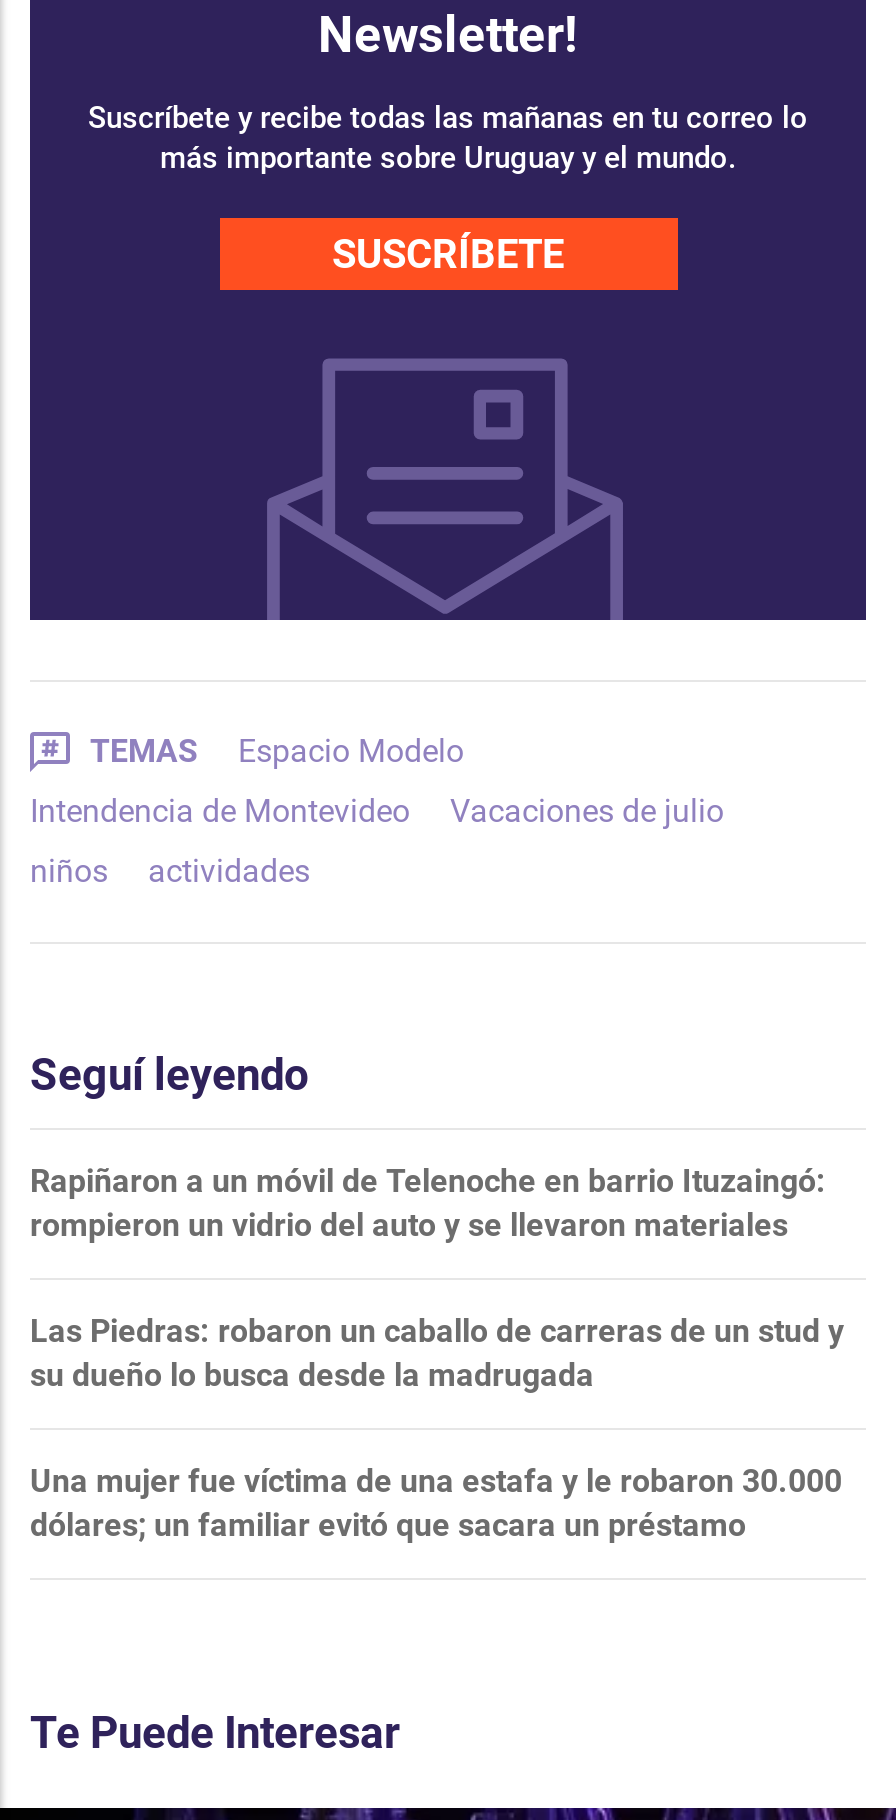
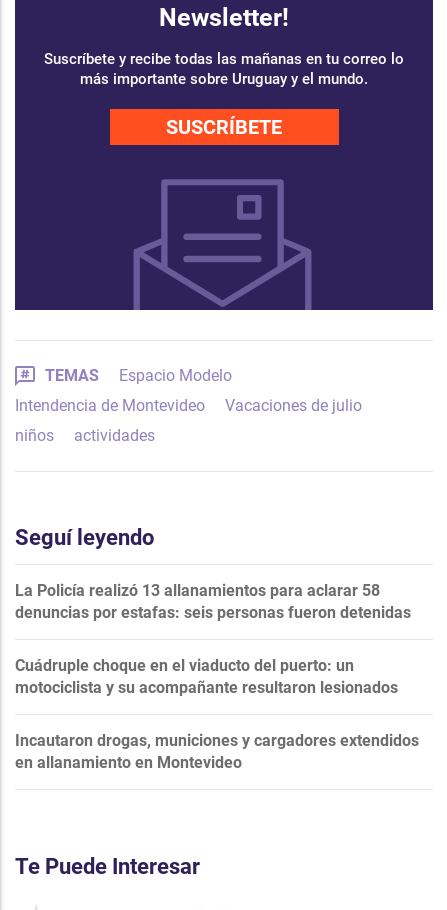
- Rapiñaron a un móvil de Telenoche en barrio Ituzaingó:
- rompieron un vidrio del auto y se llevaron materiales
+ La Policía realizó 13 allanamientos para aclarar 58
+ denuncias por estafas: seis personas fueron detenidas

- Las Piedras: robaron un caballo de carreras de un stud y
- su dueño lo busca desde la madrugada
+ Cuádruple choque en el viaducto del puerto: un
+ motociclista y su acompañante resultaron lesionados

- Una mujer fue víctima de una estafa y le robaron 30.000
- dólares; un familiar evitó que sacara un préstamo
+ Incautaron drogas, municiones y cargadores extendidos
+ en allanamiento en Montevideo
